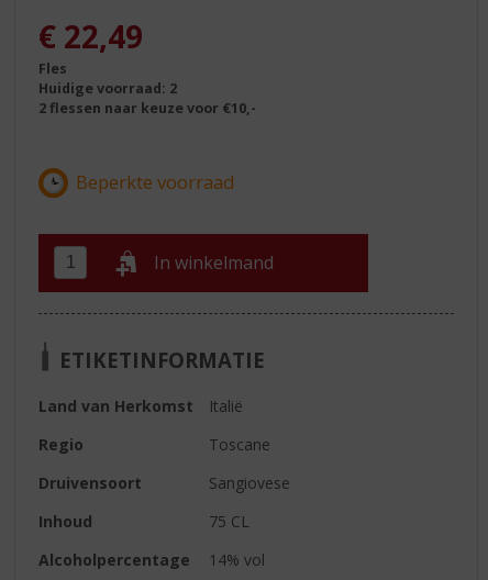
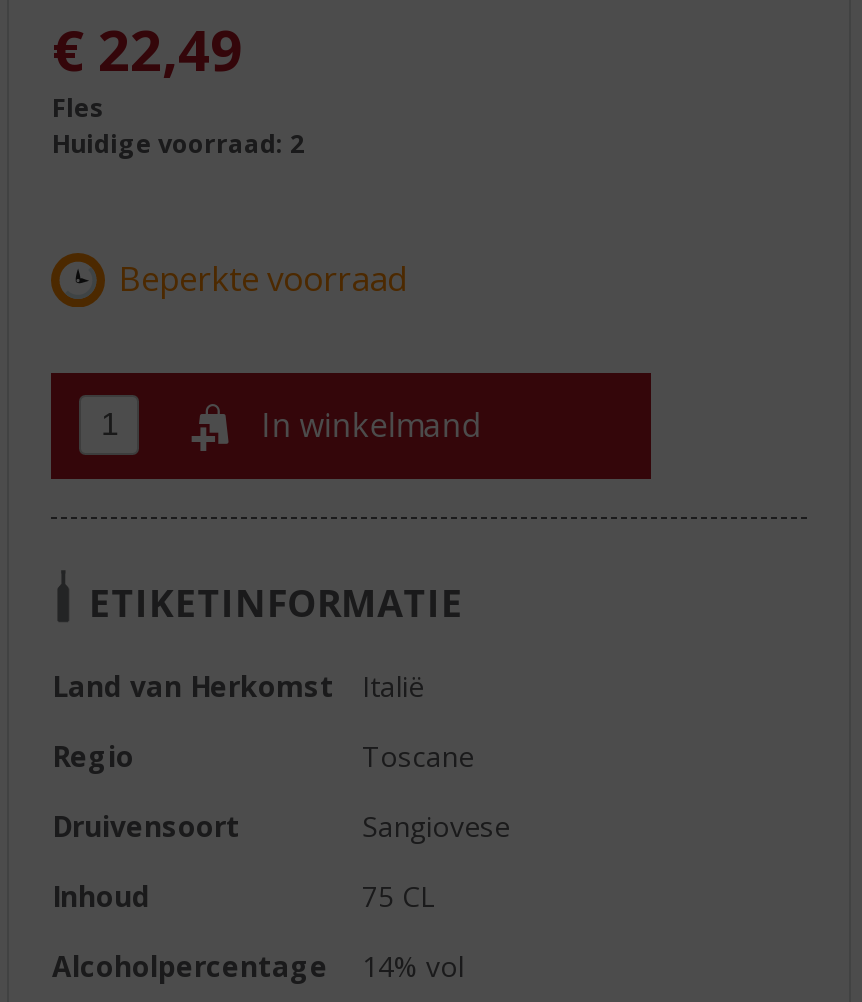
- 2 flessen naar keuze voor €10,-
